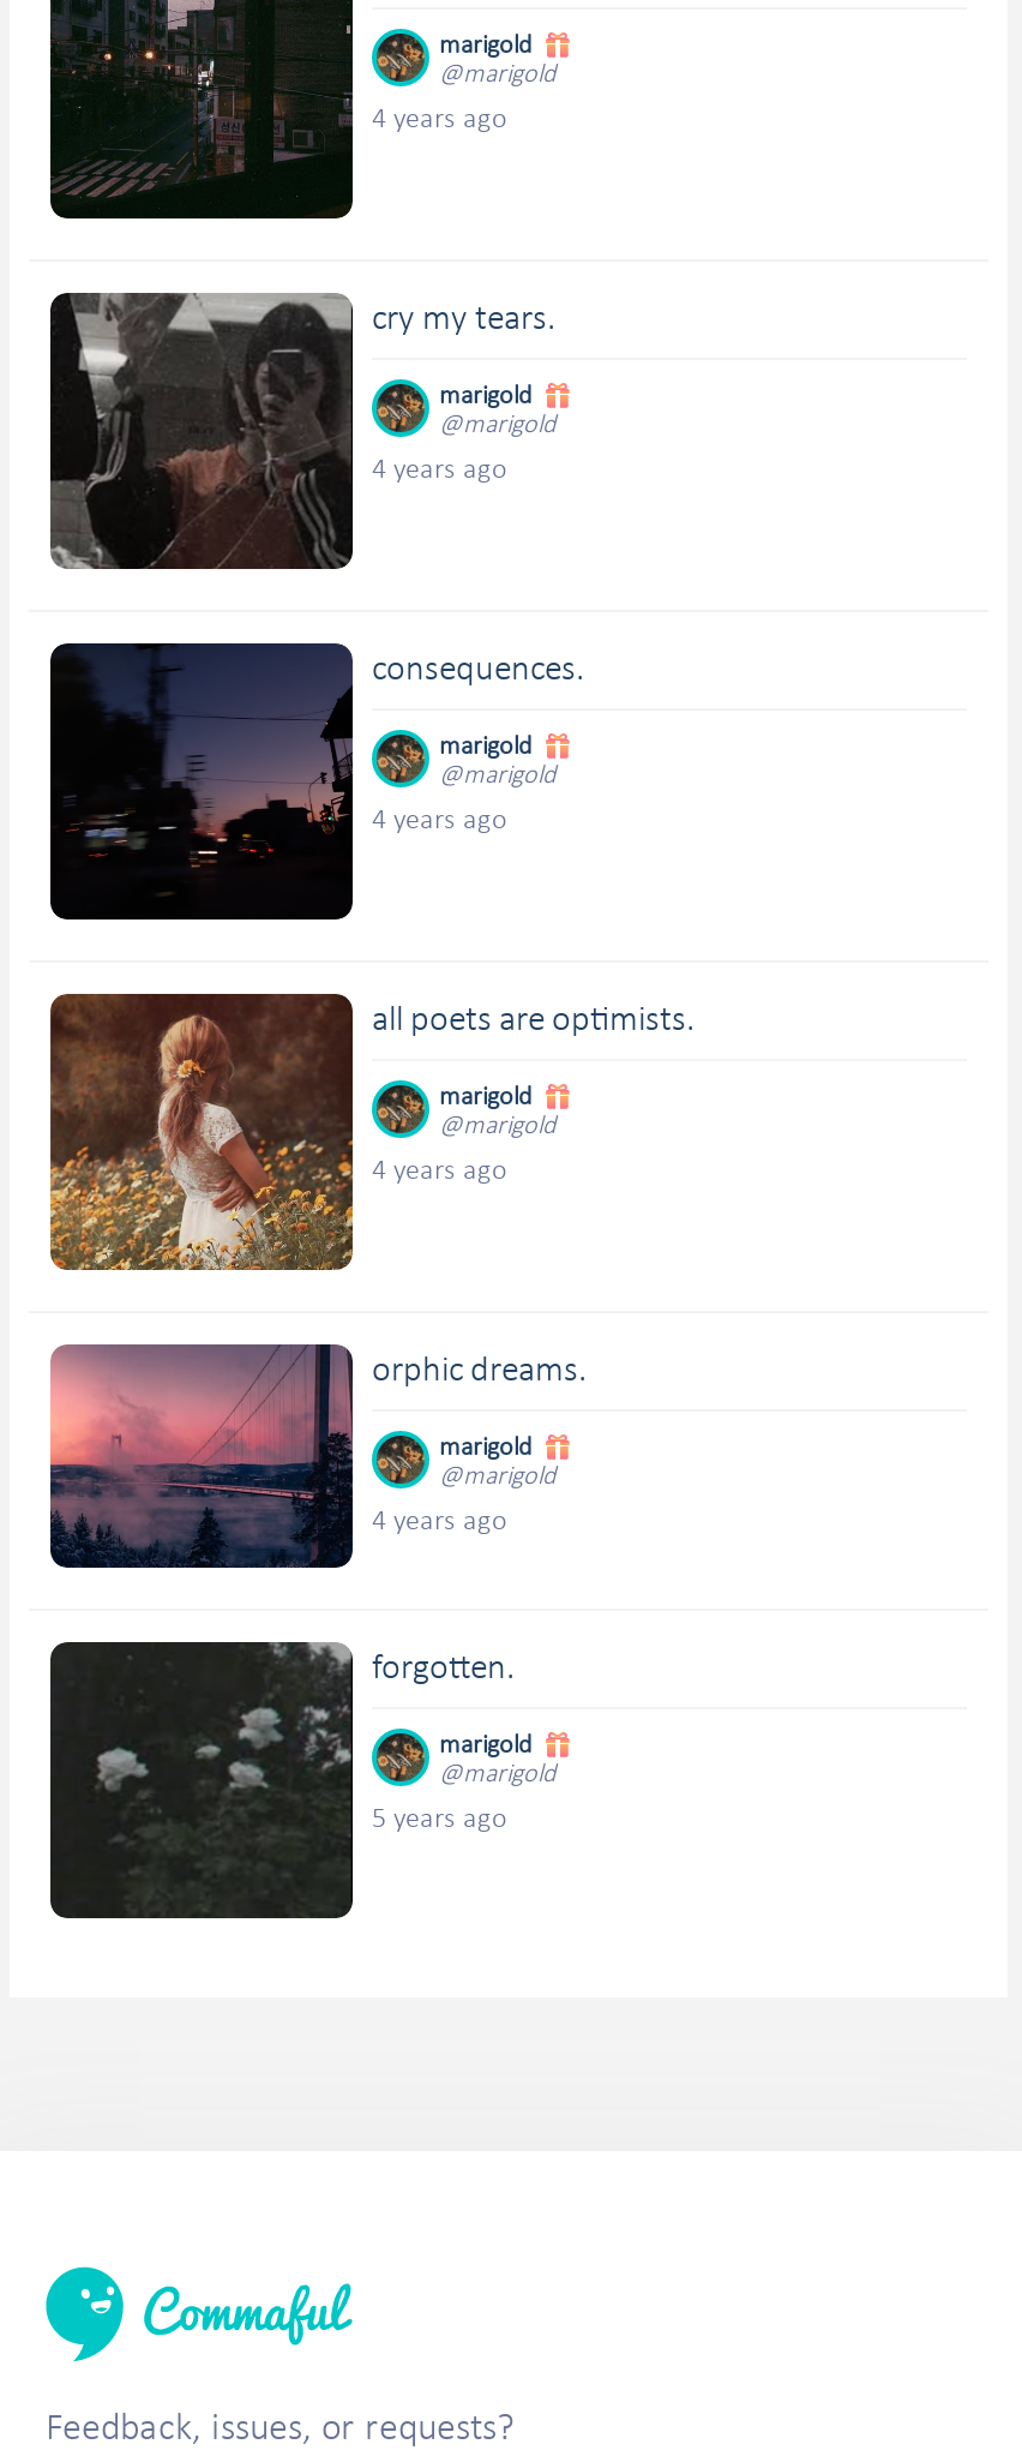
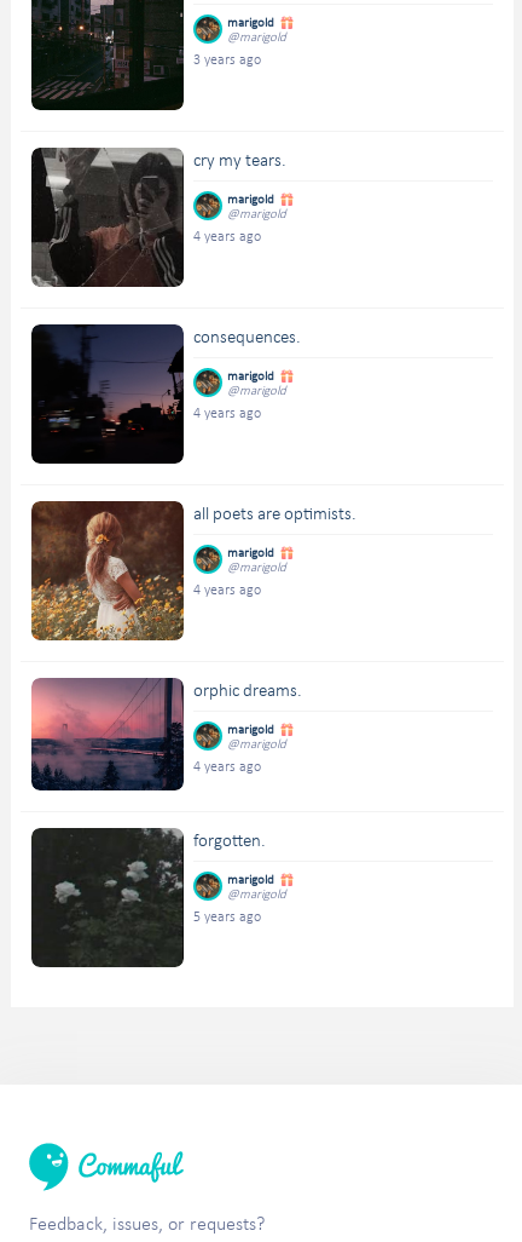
- 4 years ago
+ 3 years ago
